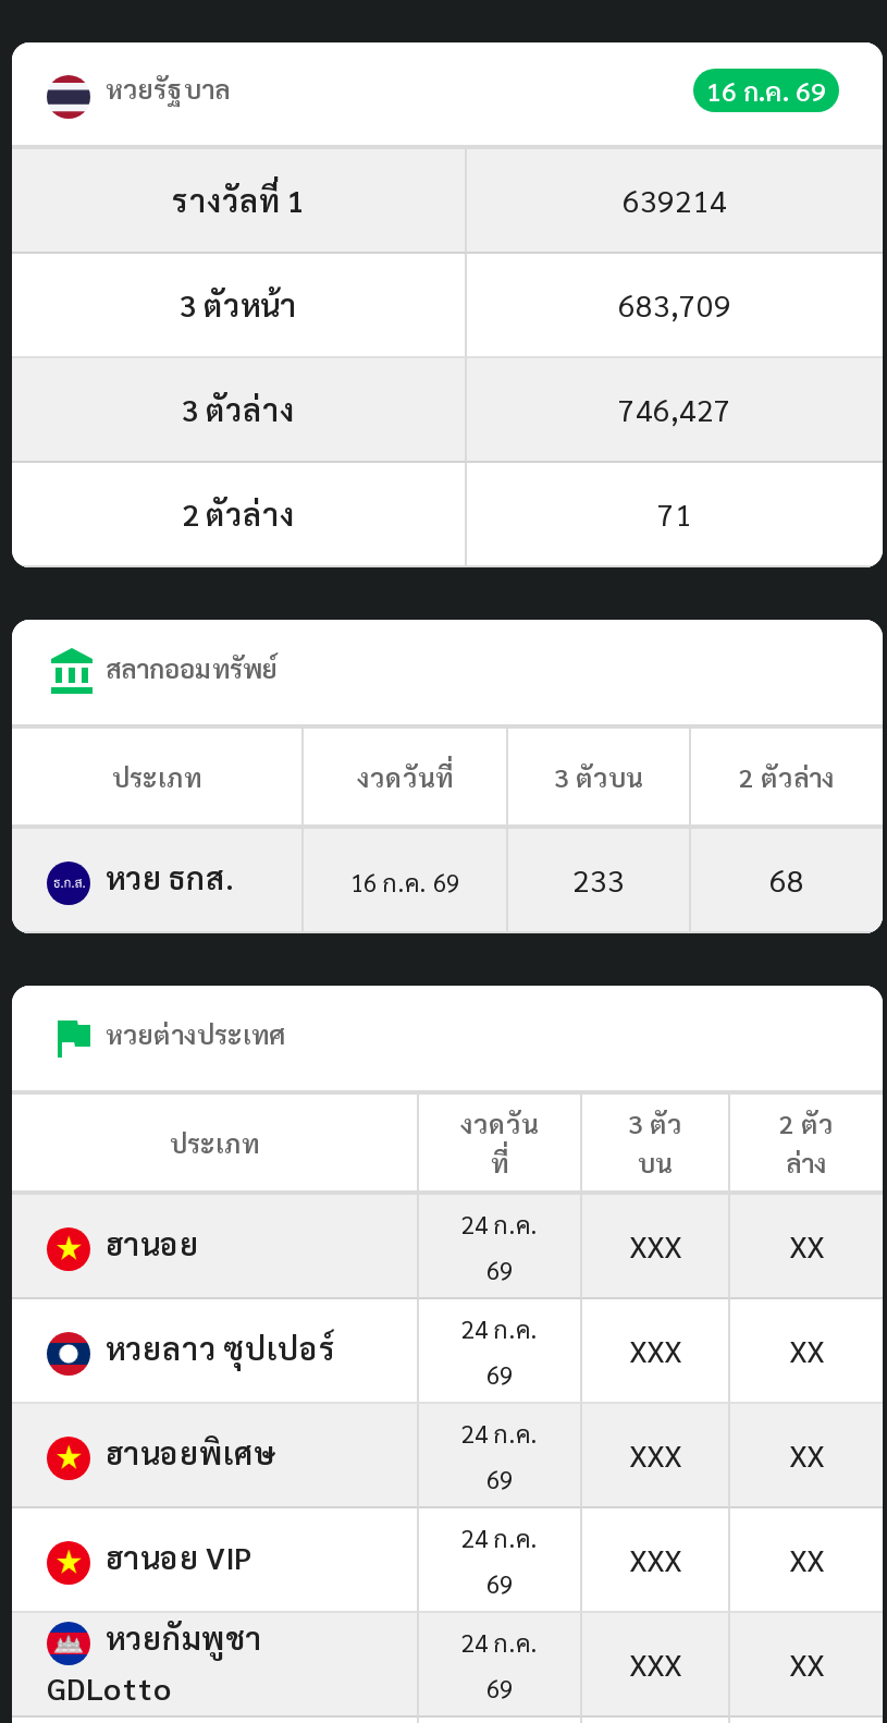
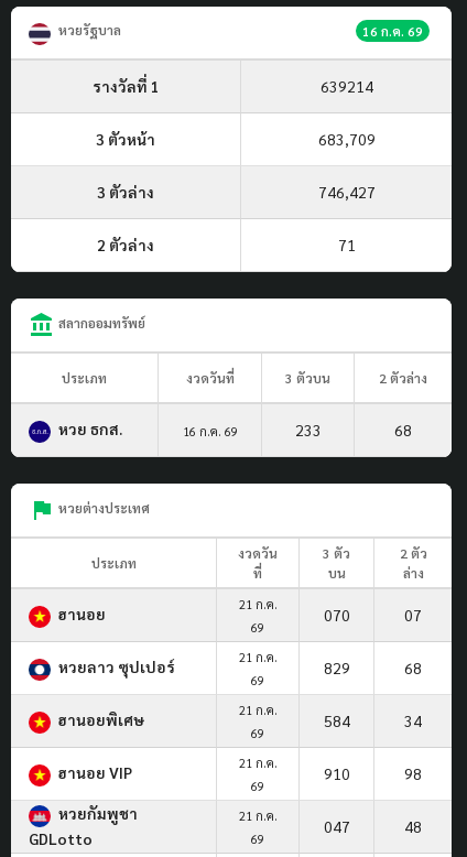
- 24 ก.ค.
+ 21 ก.ค.

- XXX
- XX
+ 070
+ 07

- 24 ก.ค.
+ 21 ก.ค.

- XXX
- XX
+ 829
+ 68

- 24 ก.ค.
+ 21 ก.ค.

- XXX
- XX
+ 584
+ 34

- 24 ก.ค.
+ 21 ก.ค.

- XXX
- XX
+ 910
+ 98

- 24 ก.ค.
+ 21 ก.ค.

- XXX
- XX
+ 047
+ 48
